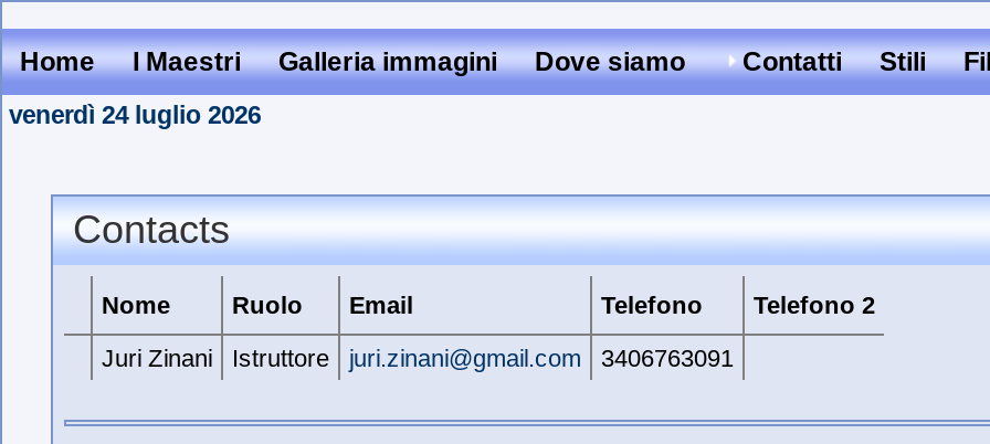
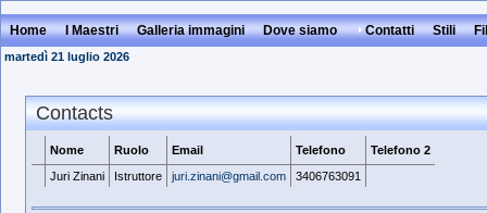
- venerdì 24 luglio 2026
+ martedì 21 luglio 2026
